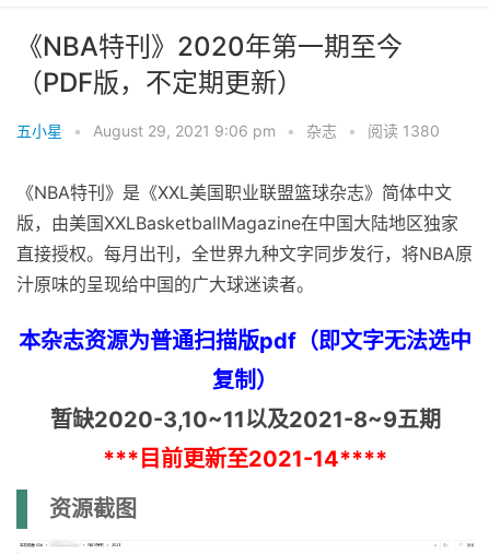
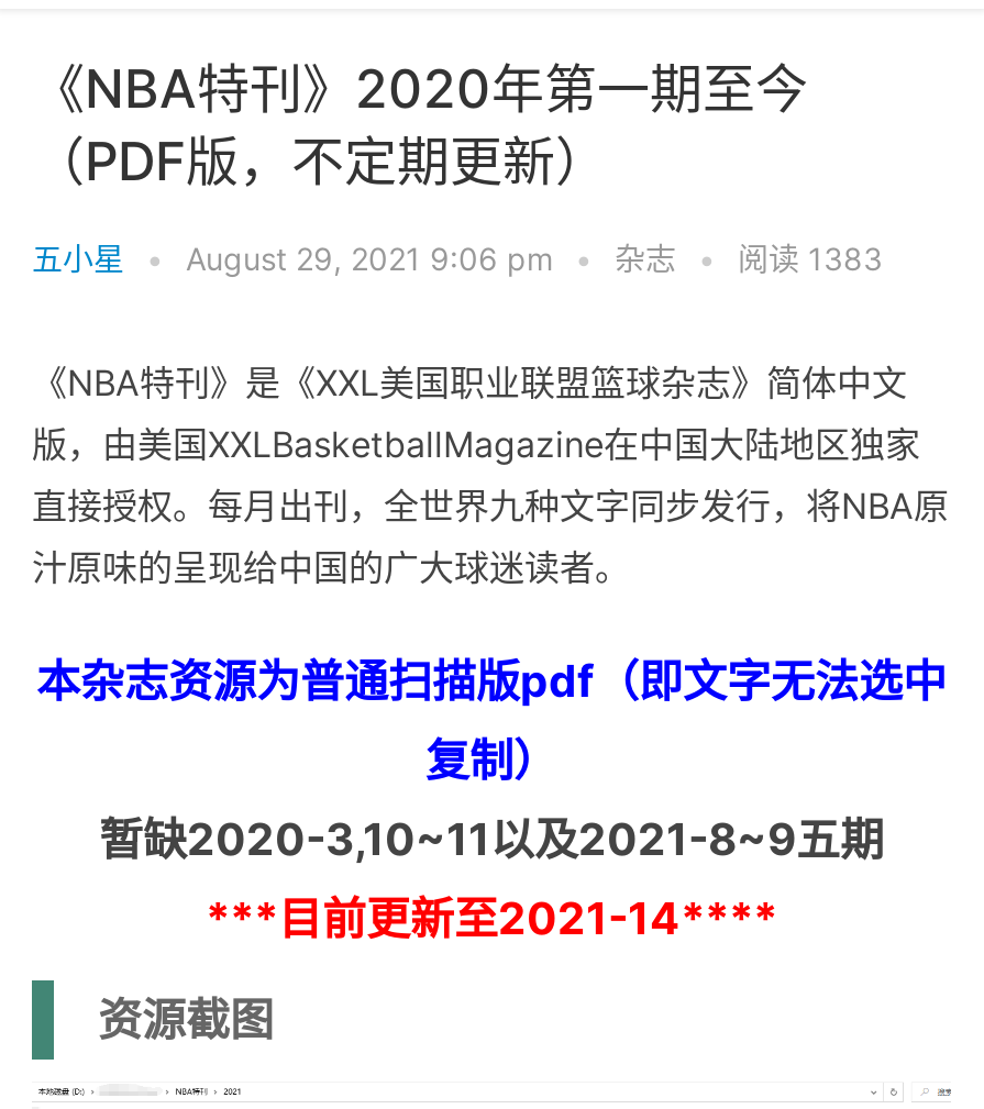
- 五小星 • August 29, 2021 9:06 pm • 杂志 • 阅读 1380
+ 五小星 • August 29, 2021 9:06 pm • 杂志 • 阅读 1383
